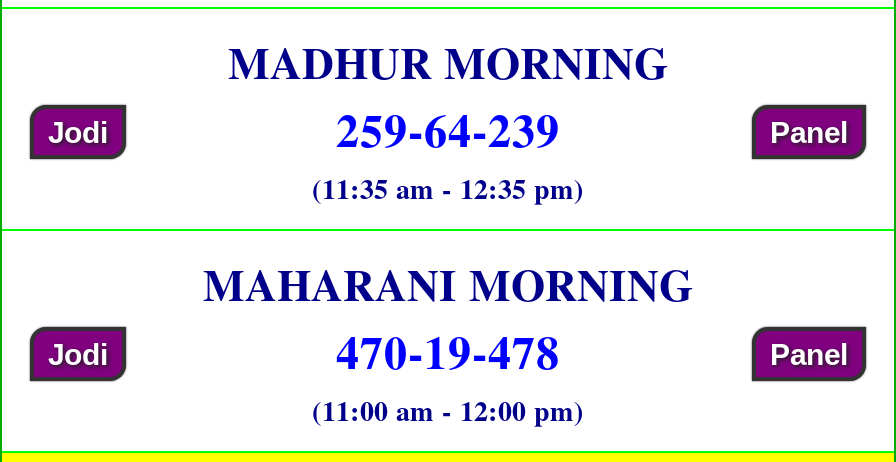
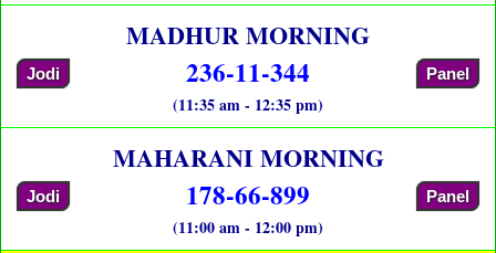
- 259-64-239
+ 236-11-344

- 470-19-478
+ 178-66-899
